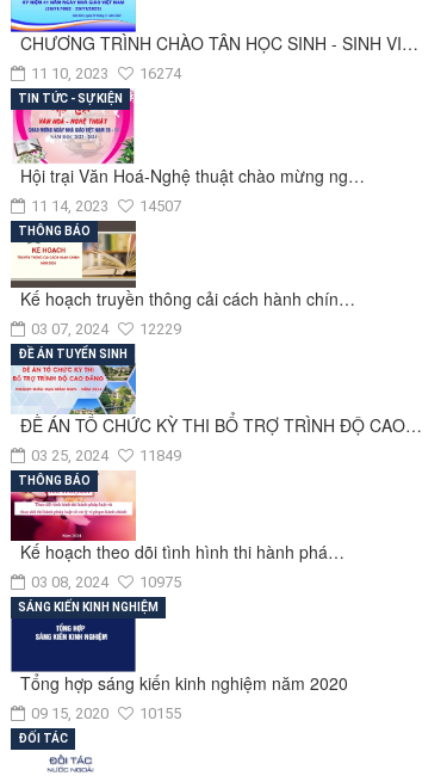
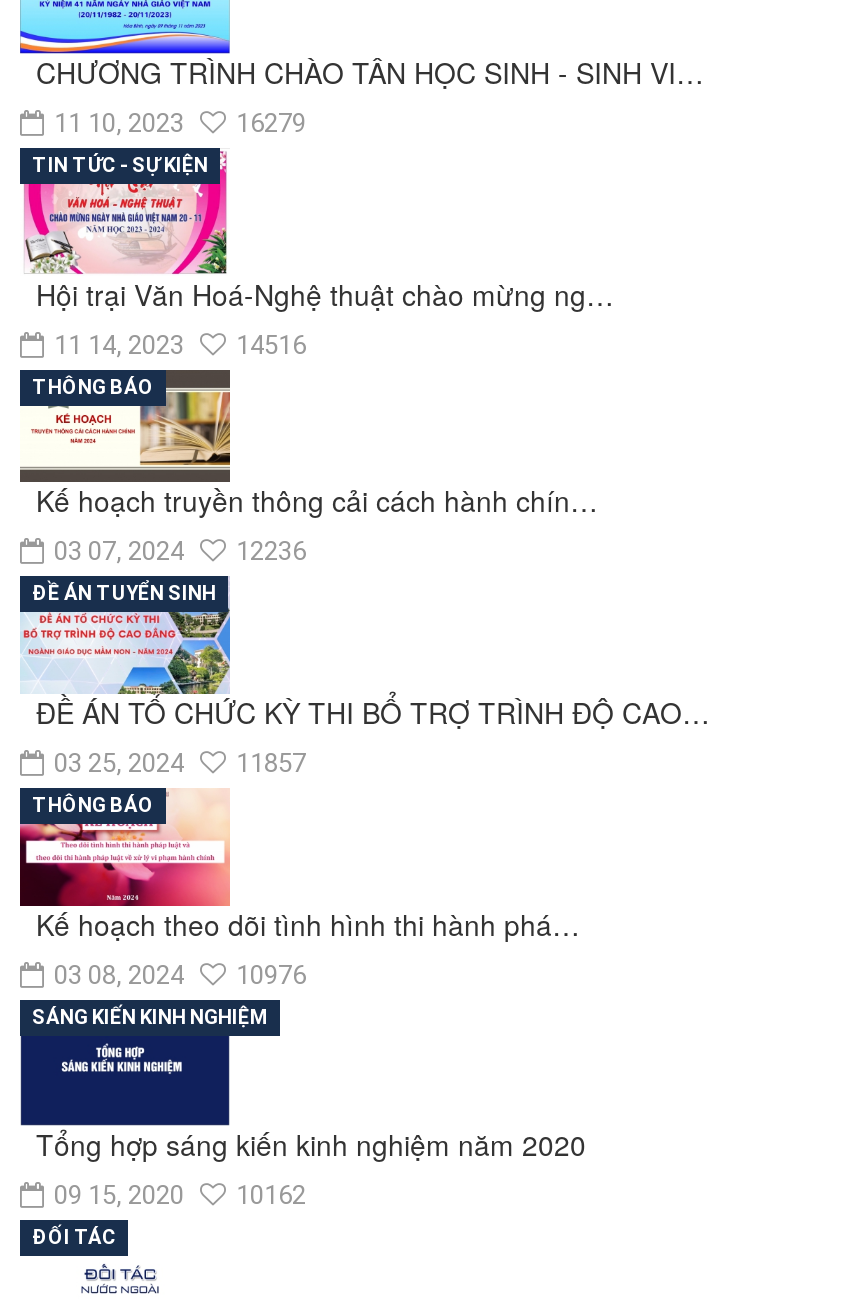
- 11 10, 2023 16274
+ 11 10, 2023 16279

- 11 14, 2023 14507
+ 11 14, 2023 14516

- 03 07, 2024 12229
+ 03 07, 2024 12236

- 03 25, 2024 11849
+ 03 25, 2024 11857

- 03 08, 2024 10975
+ 03 08, 2024 10976

- 09 15, 2020 10155
+ 09 15, 2020 10162
